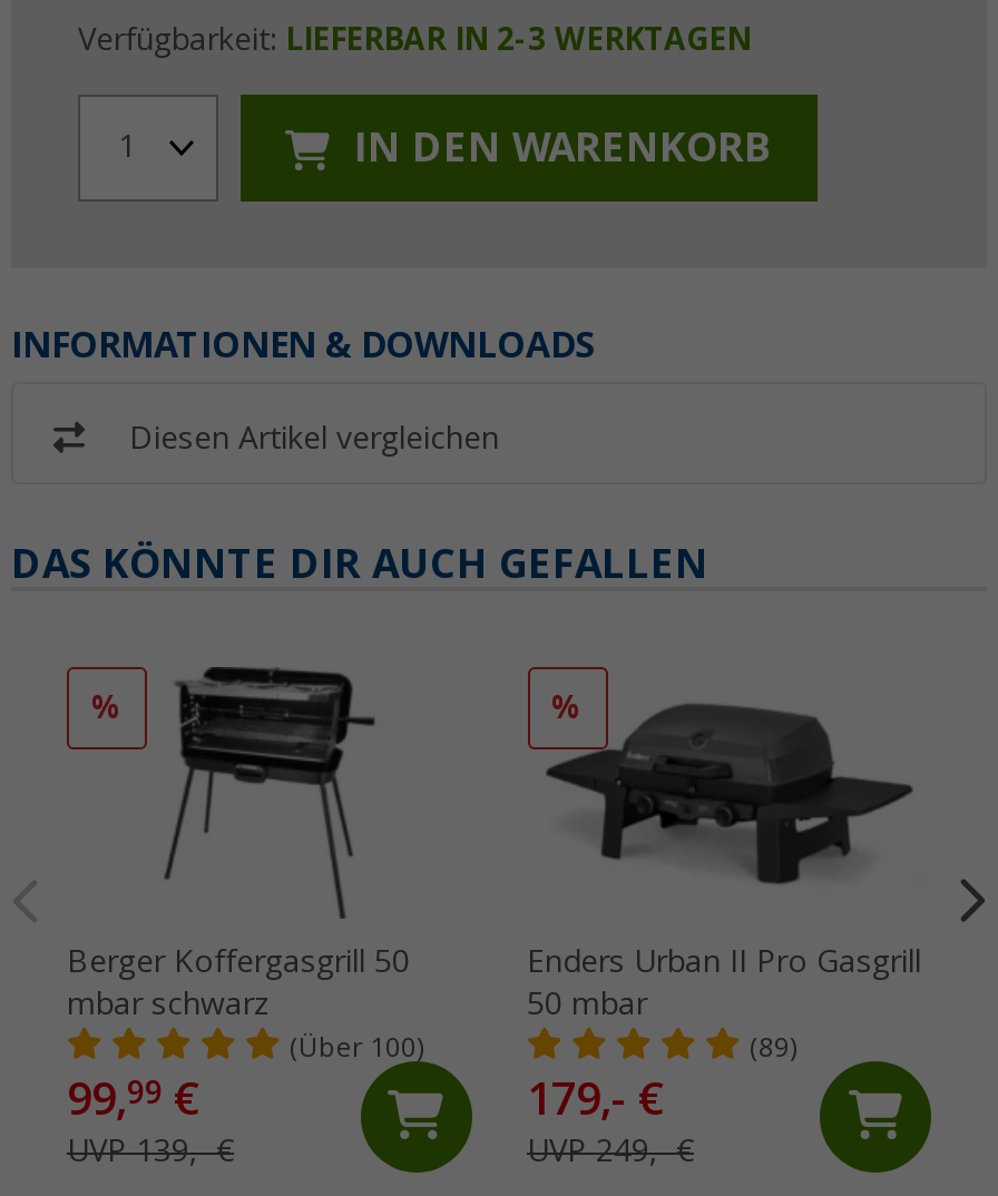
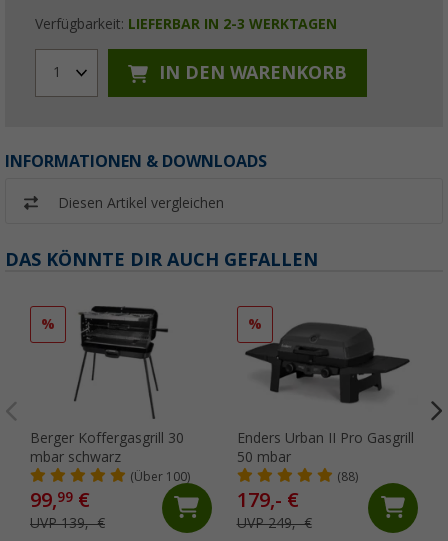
- Berger Koffergasgrill 50
+ Berger Koffergasgrill 30

- (89)
+ (88)
